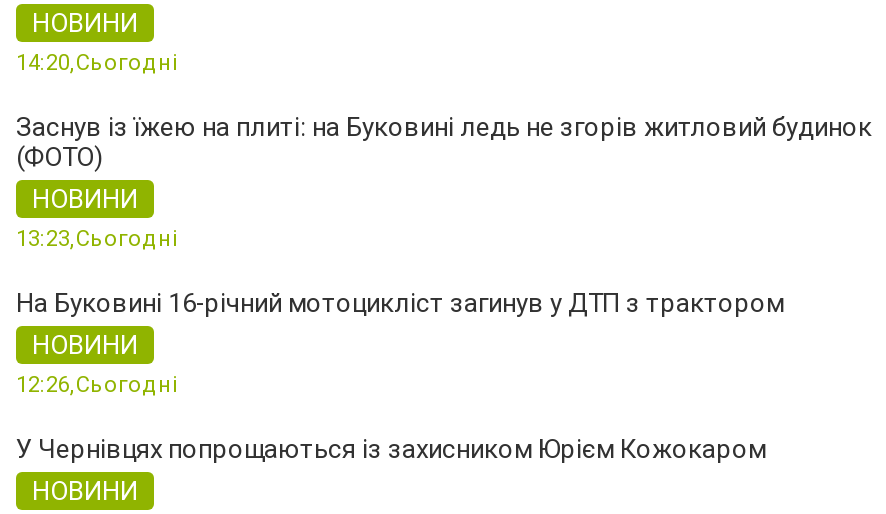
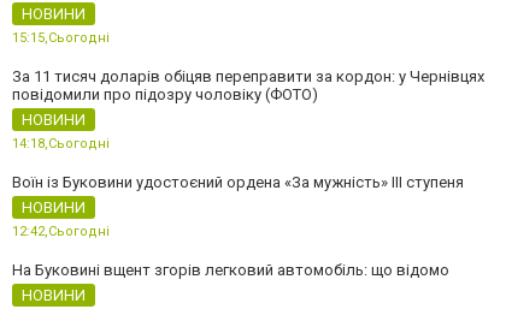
- 14:20,Сьогодні
+ 15:15,Сьогодні

- Заснув із їжею на плиті: на Буковині ледь не згорів житловий будинок
- (ФОТО)
+ За 11 тисяч доларів обіцяв переправити за кордон: у Чернівцях
+ повідомили про підозру чоловіку (ФОТО)

- 13:23,Сьогодні
+ 14:18,Сьогодні

- На Буковині 16-річний мотоцикліст загинув у ДТП з трактором
+ Воїн із Буковини удостоєний ордена «За мужність» ІІІ ступеня

- 12:26,Сьогодні
+ 12:42,Сьогодні

- У Чернівцях попрощаються із захисником Юрієм Кожокаром
+ На Буковині вщент згорів легковий автомобіль: що відомо
